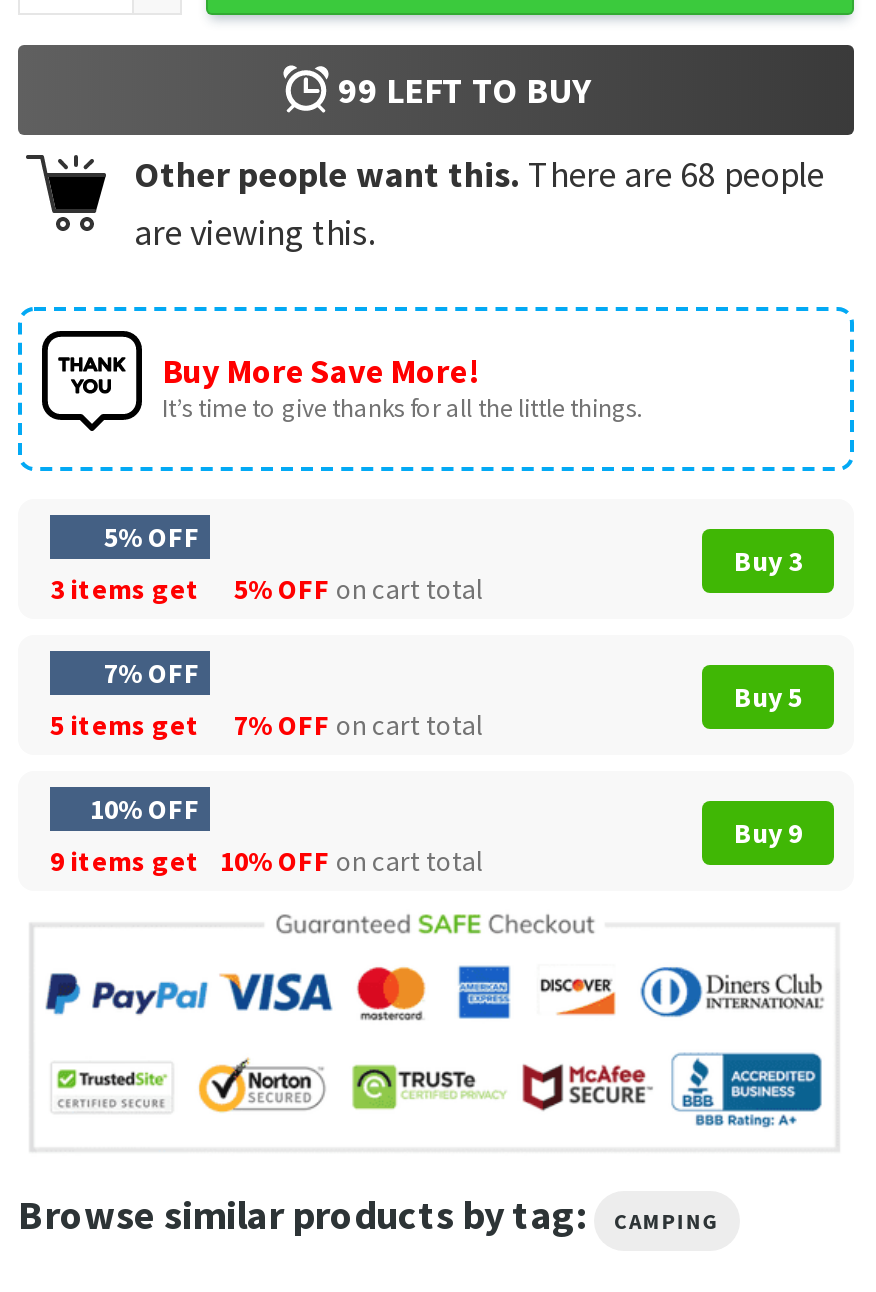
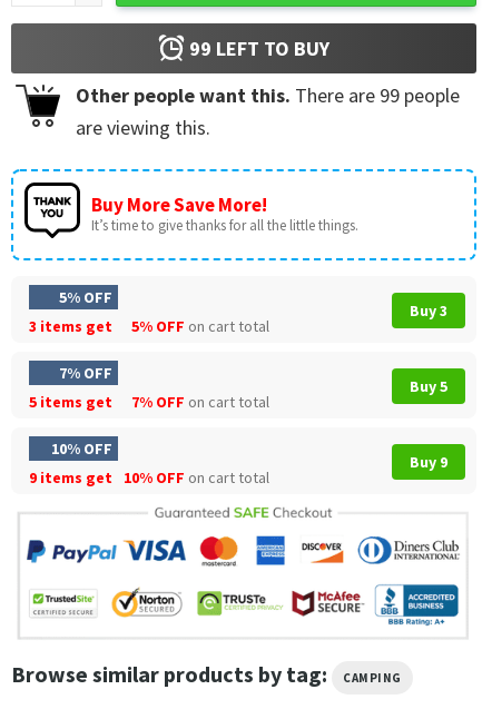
- Other people want this. There are 68 people
+ Other people want this. There are 99 people
